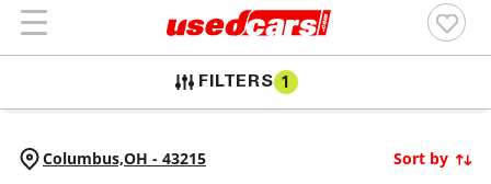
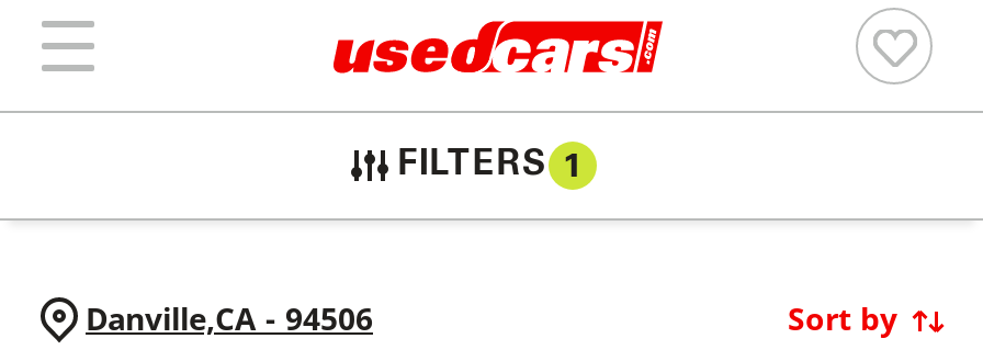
- Columbus,OH - 43215
+ Danville,CA - 94506
